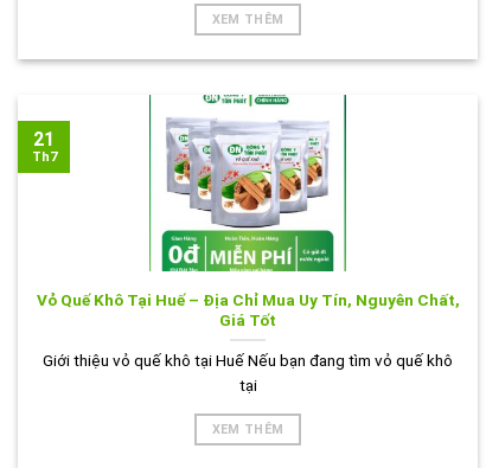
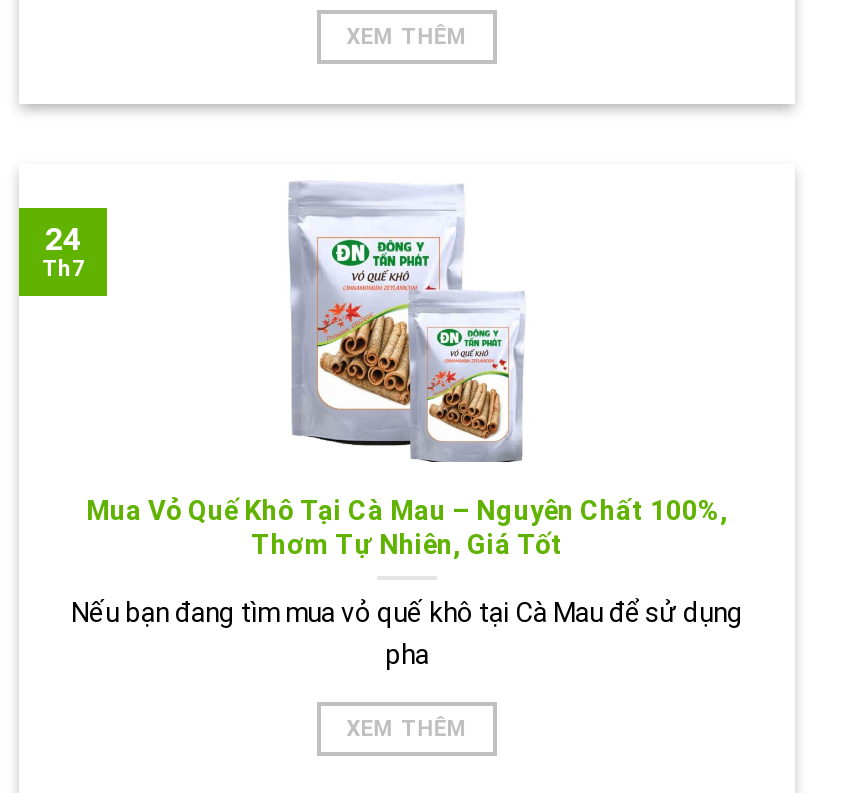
- [image]
- Vỏ Quế Khô Tại Huế – Địa Chỉ Mua Uy Tín, Nguyên Chất,
- Giá Tốt
+ [image]
+ Mua Vỏ Quế Khô Tại Cà Mau – Nguyên Chất 100%,
+ Thơm Tự Nhiên, Giá Tốt

- 21
+ 24

- Giới thiệu vỏ quế khô tại Huế Nếu bạn đang tìm vỏ quế khô
- tại
+ Nếu bạn đang tìm mua vỏ quế khô tại Cà Mau để sử dụng
+ pha
